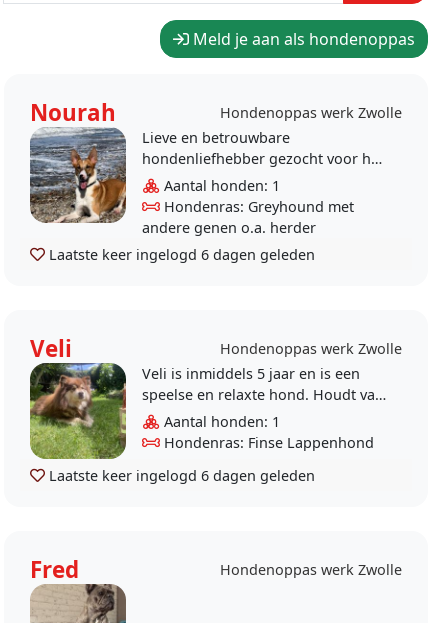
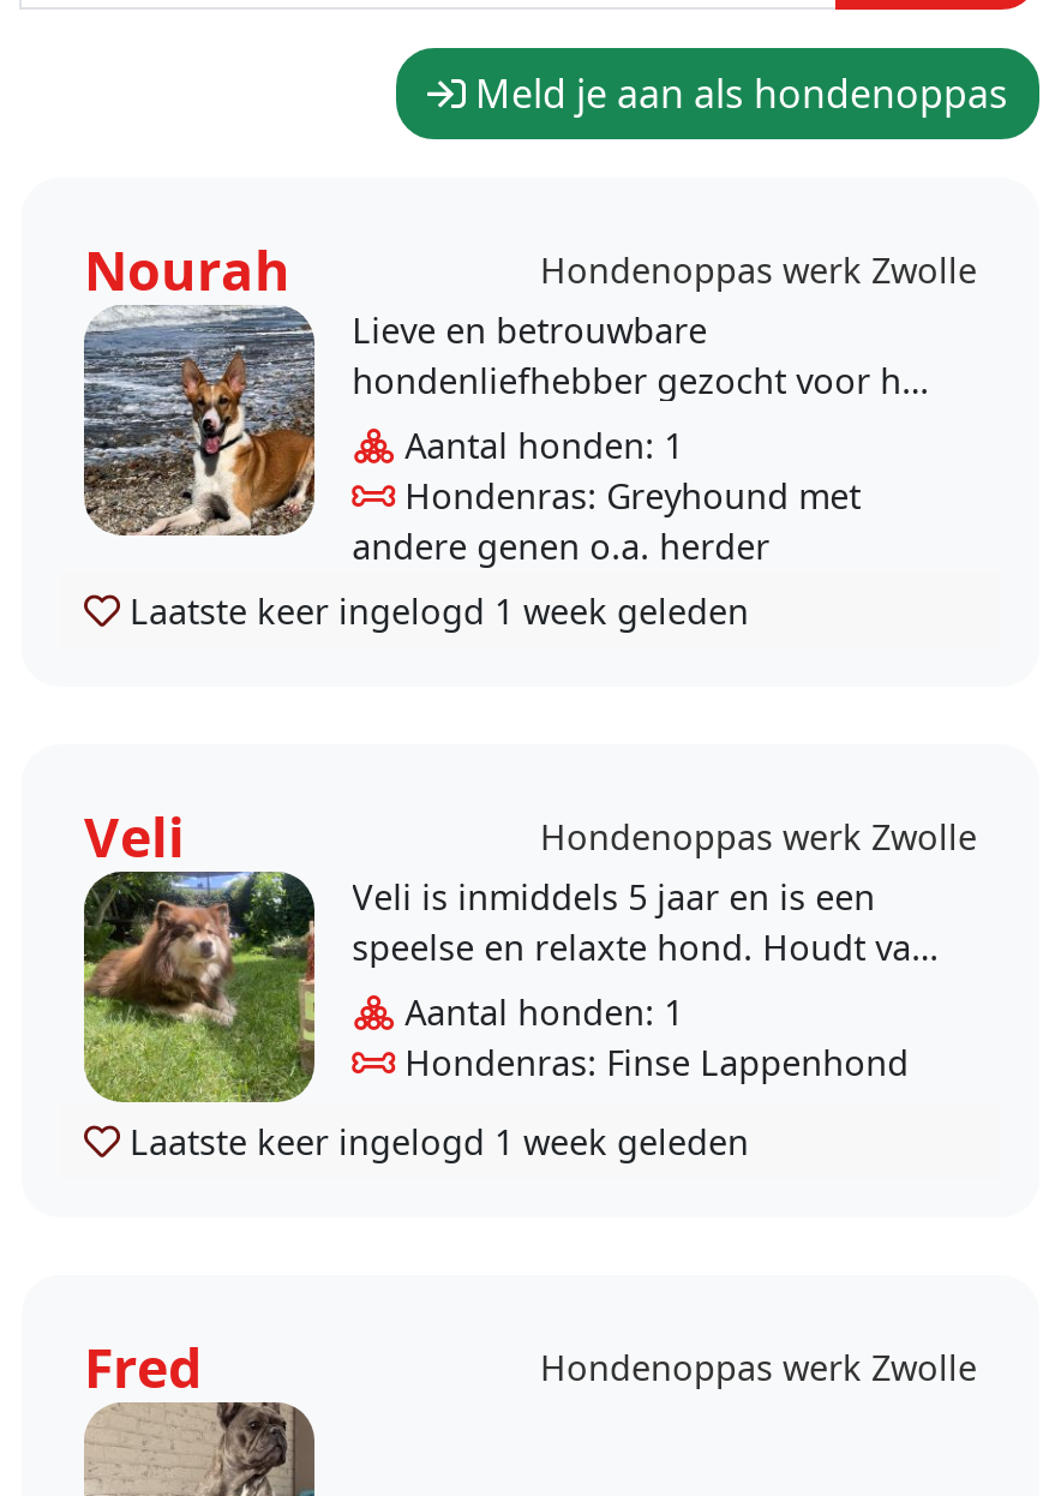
- Laatste keer ingelogd 6 dagen geleden
+ Laatste keer ingelogd 1 week geleden

- Laatste keer ingelogd 6 dagen geleden
+ Laatste keer ingelogd 1 week geleden
